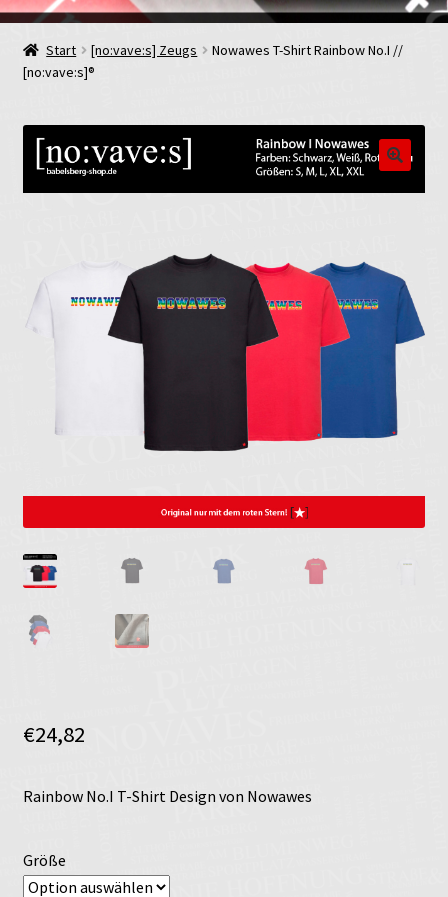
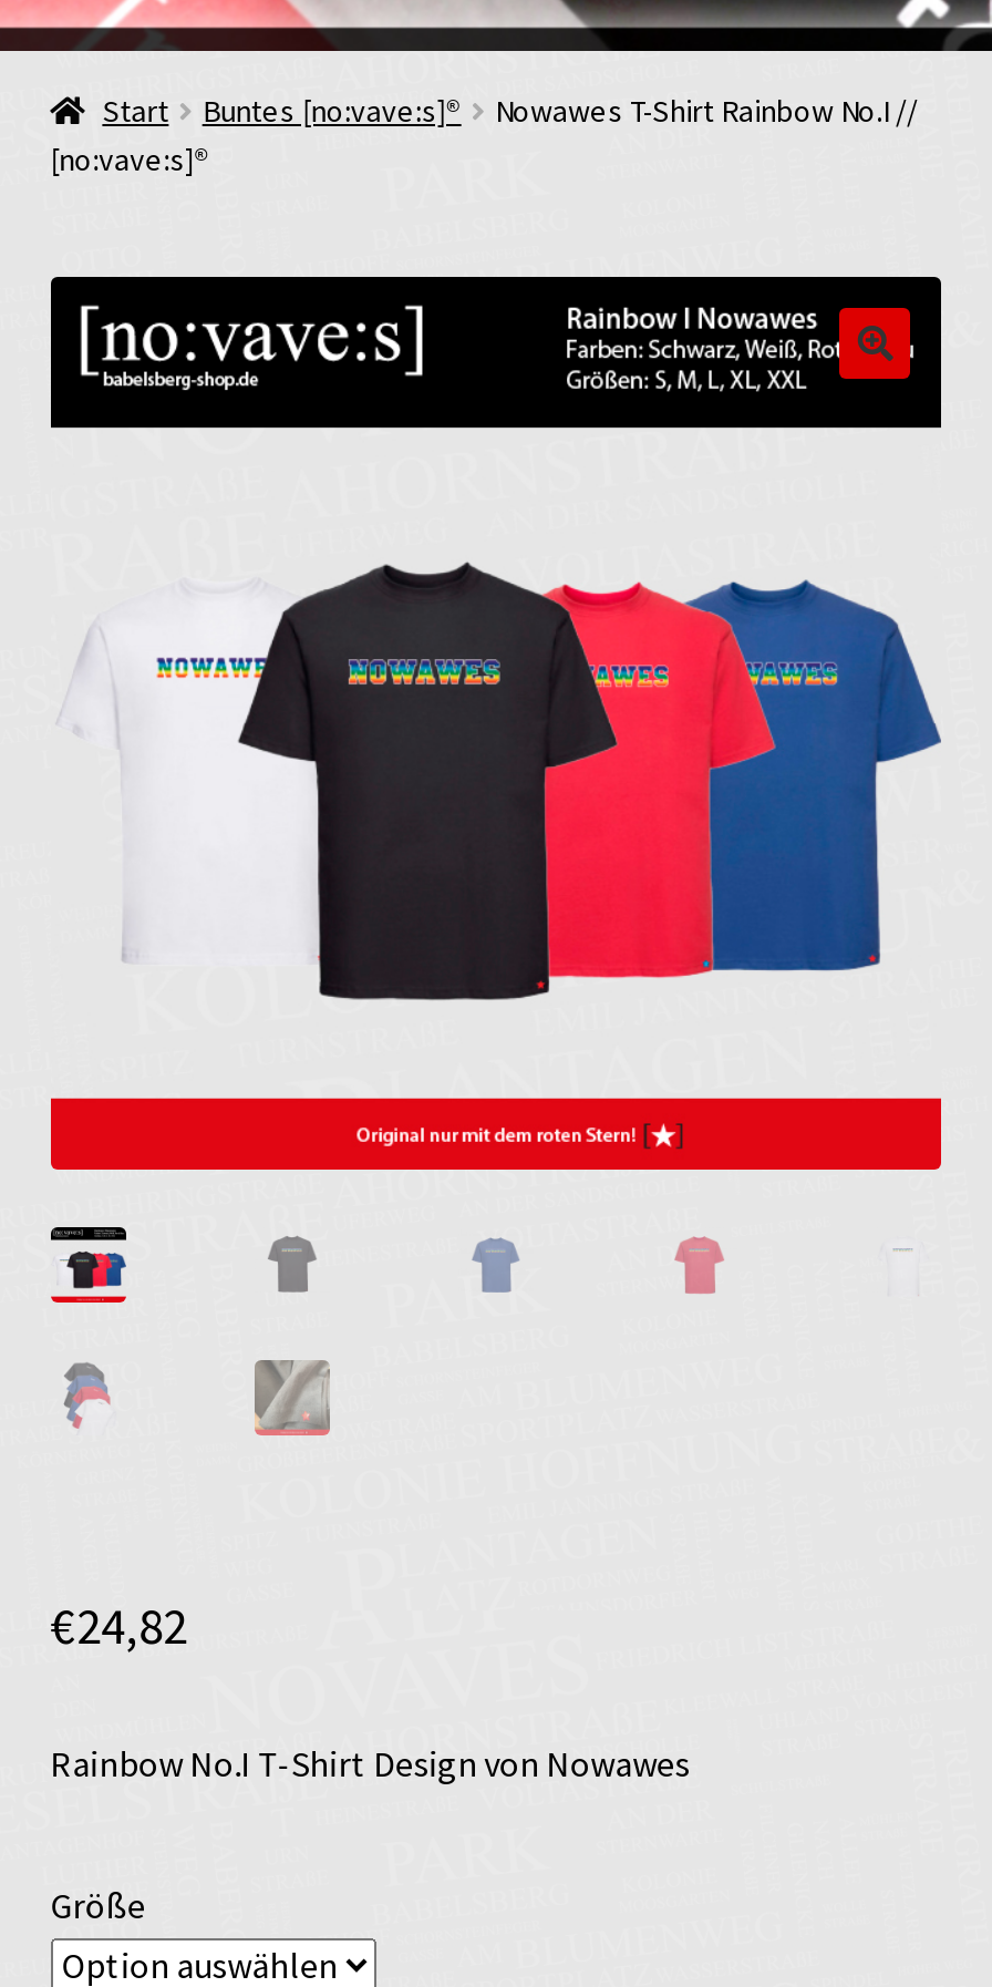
- [no:vave:s] Zeugs
+ Buntes [no:vave:s]®
